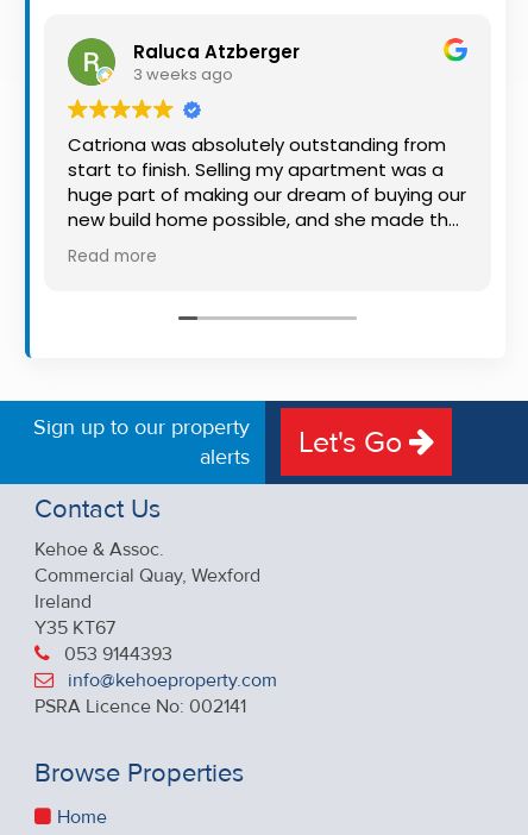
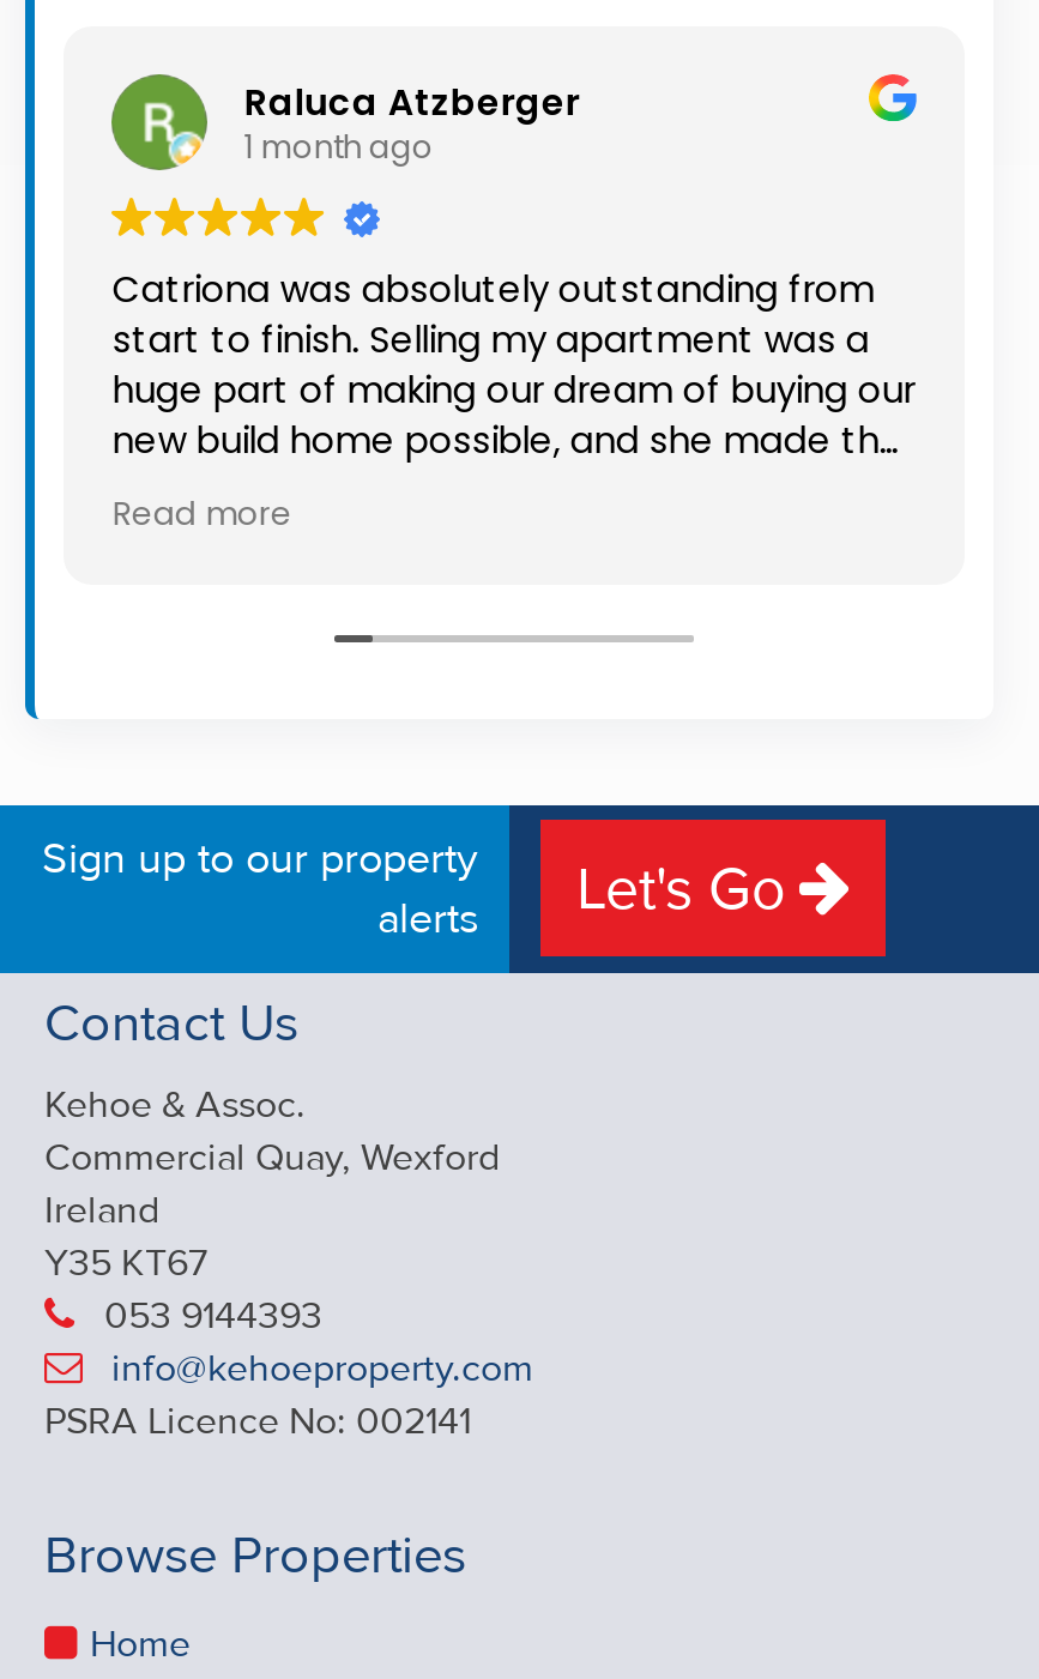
- 3 weeks ago
+ 1 month ago
